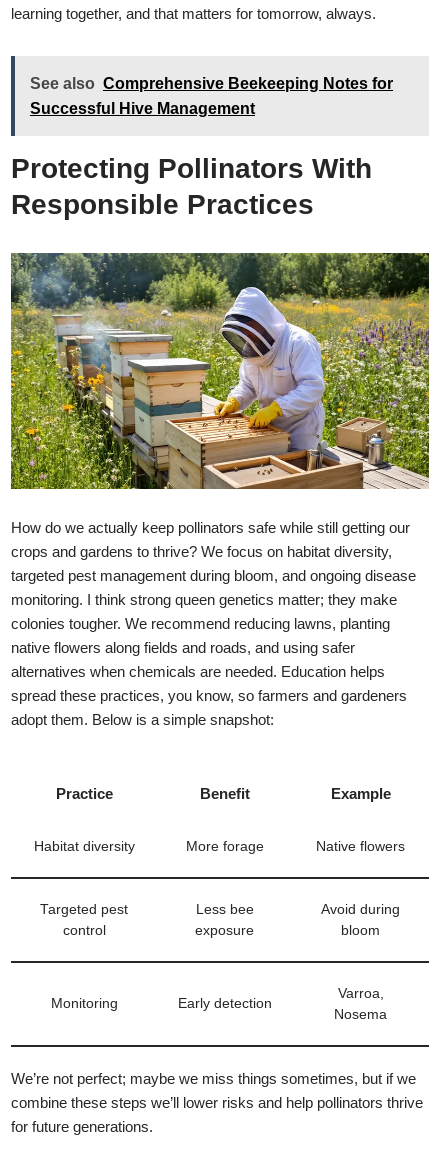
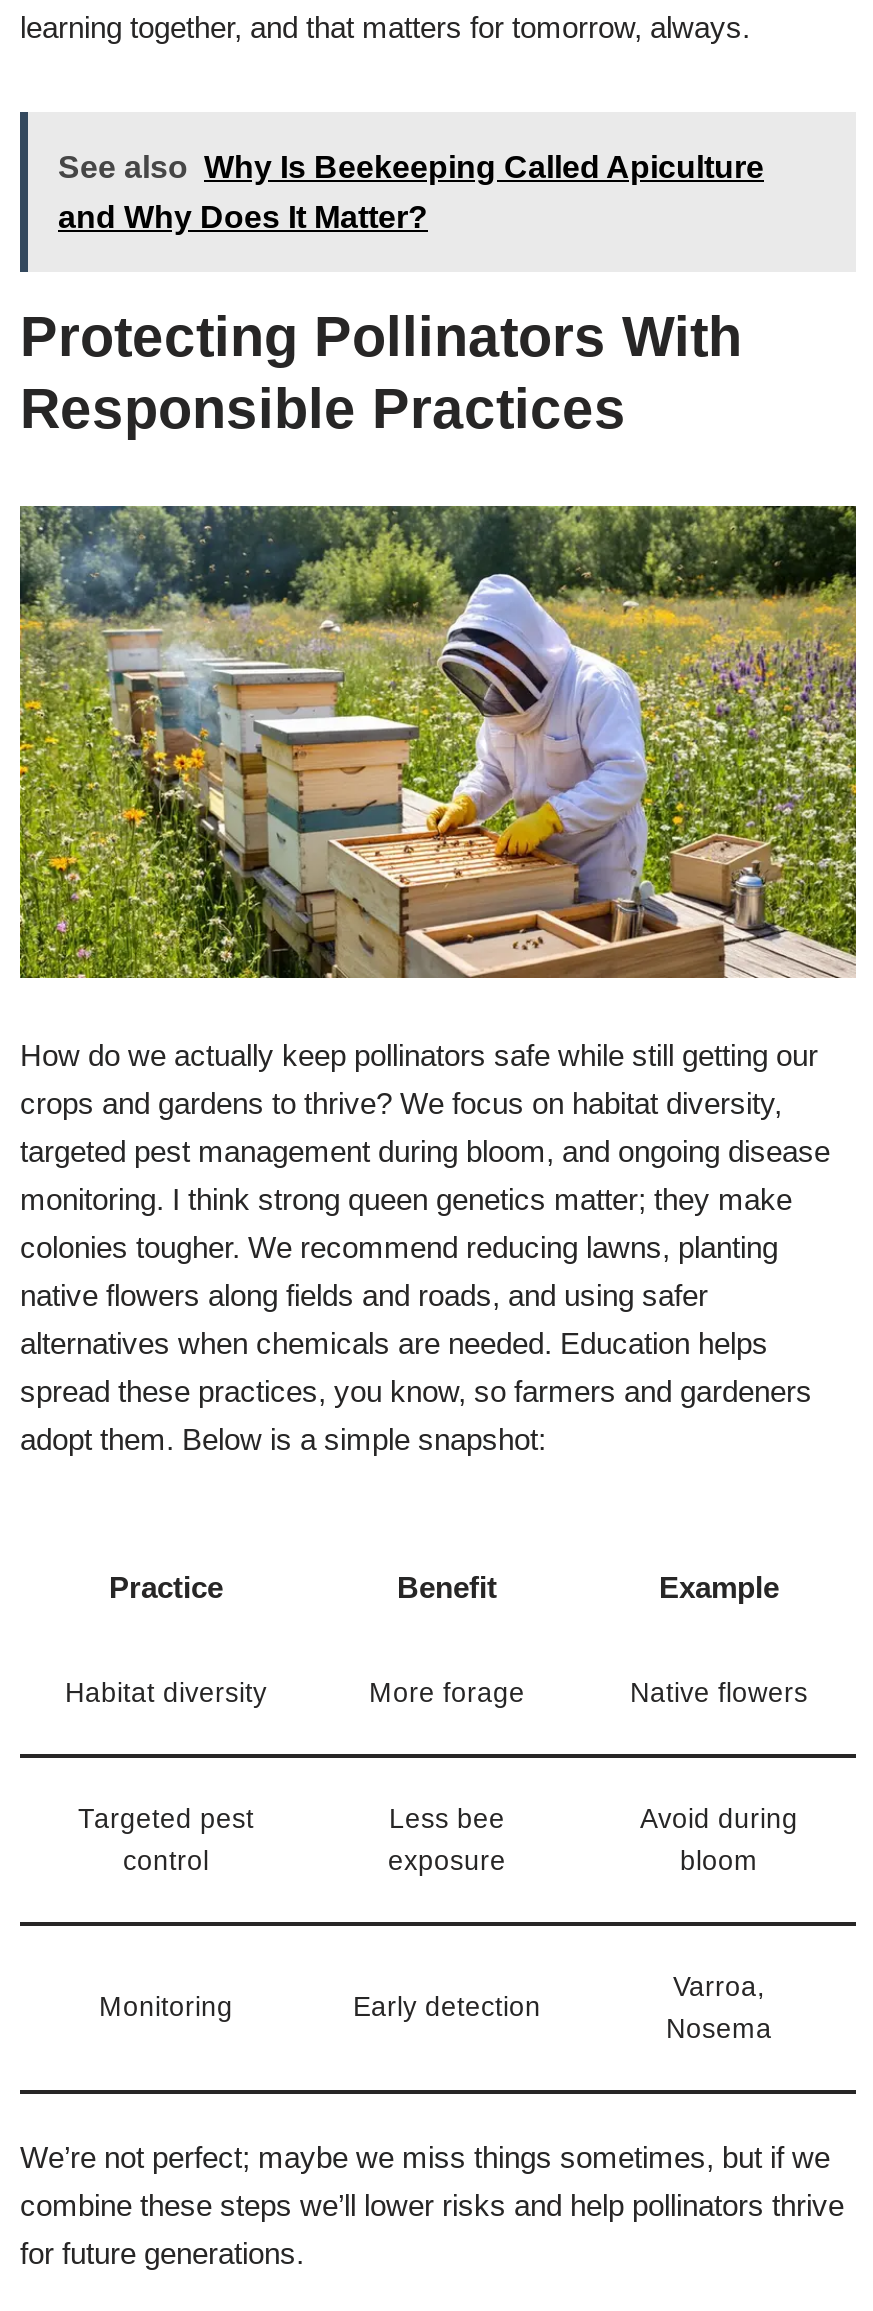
- See also Comprehensive Beekeeping Notes for
+ See also Why Is Beekeeping Called Apiculture

- Successful Hive Management
+ and Why Does It Matter?
